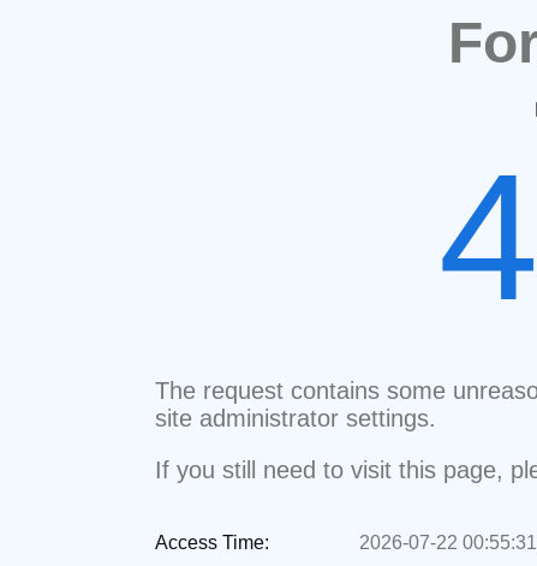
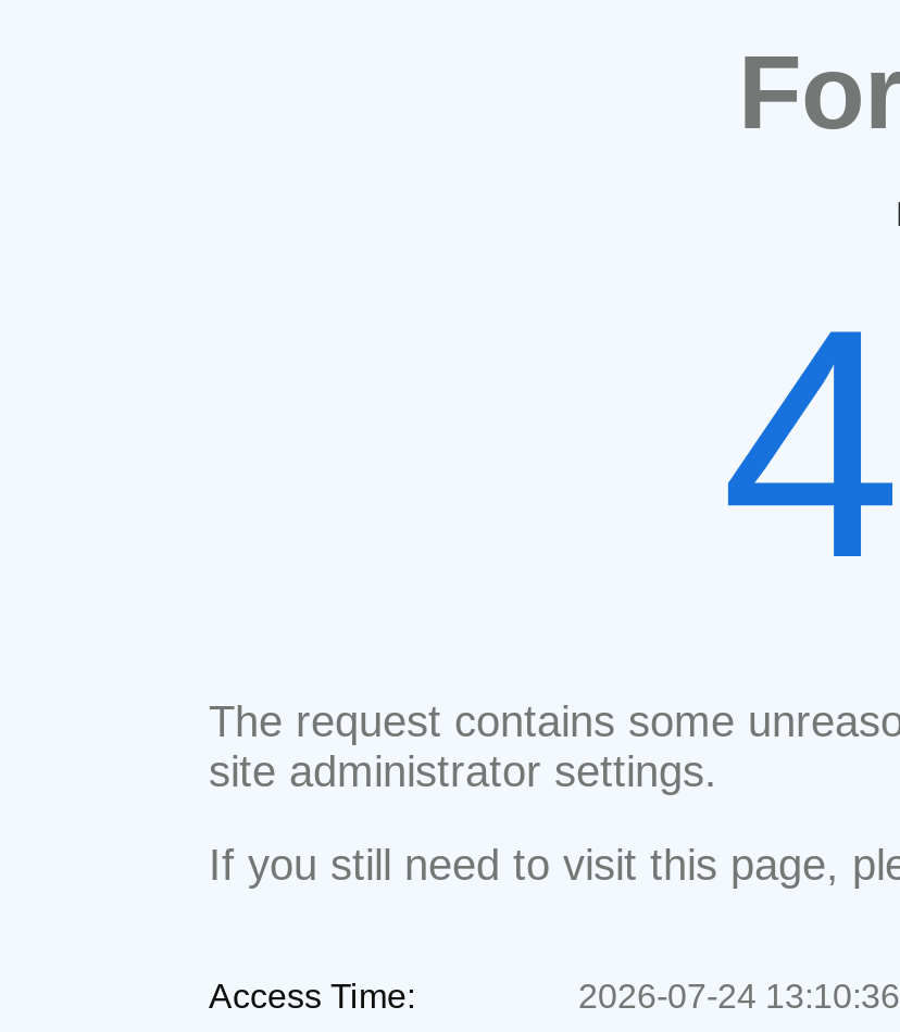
- 2026-07-22 00:55:31
+ 2026-07-24 13:10:36
